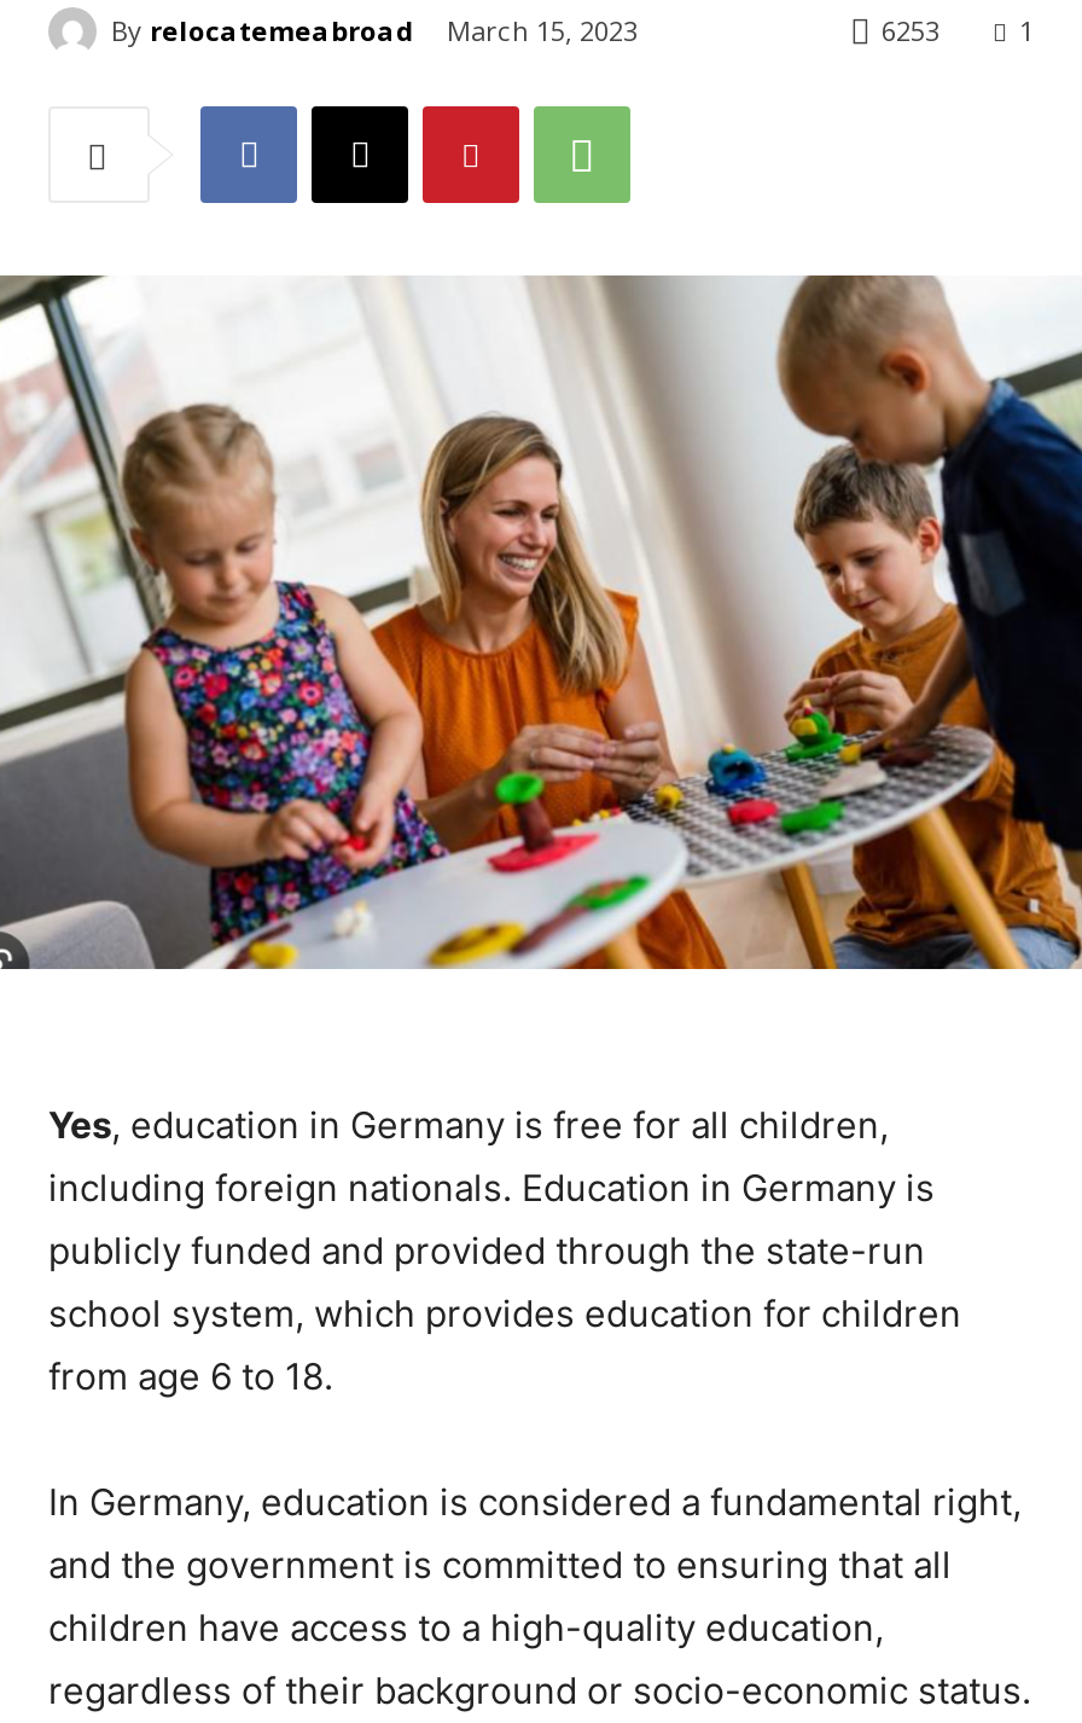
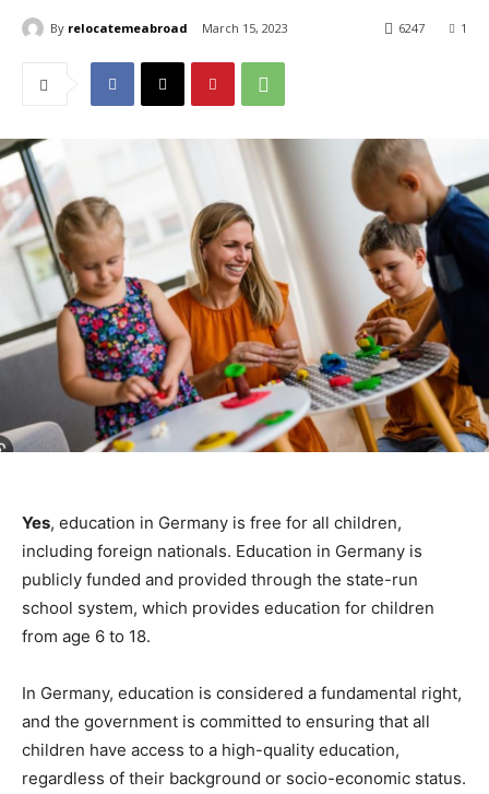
- 6253
+ 6247
